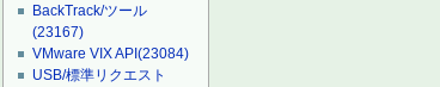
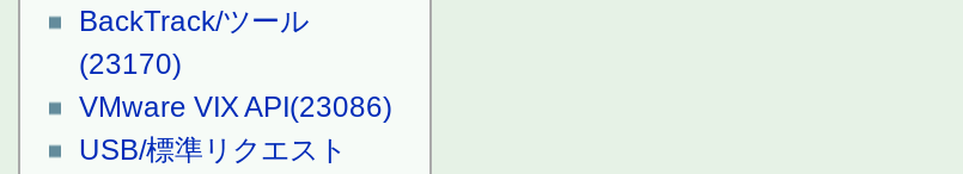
- (23167)
+ (23170)

- VMware VIX API(23084)
+ VMware VIX API(23086)
